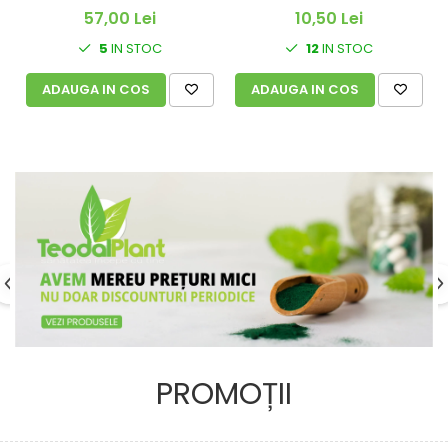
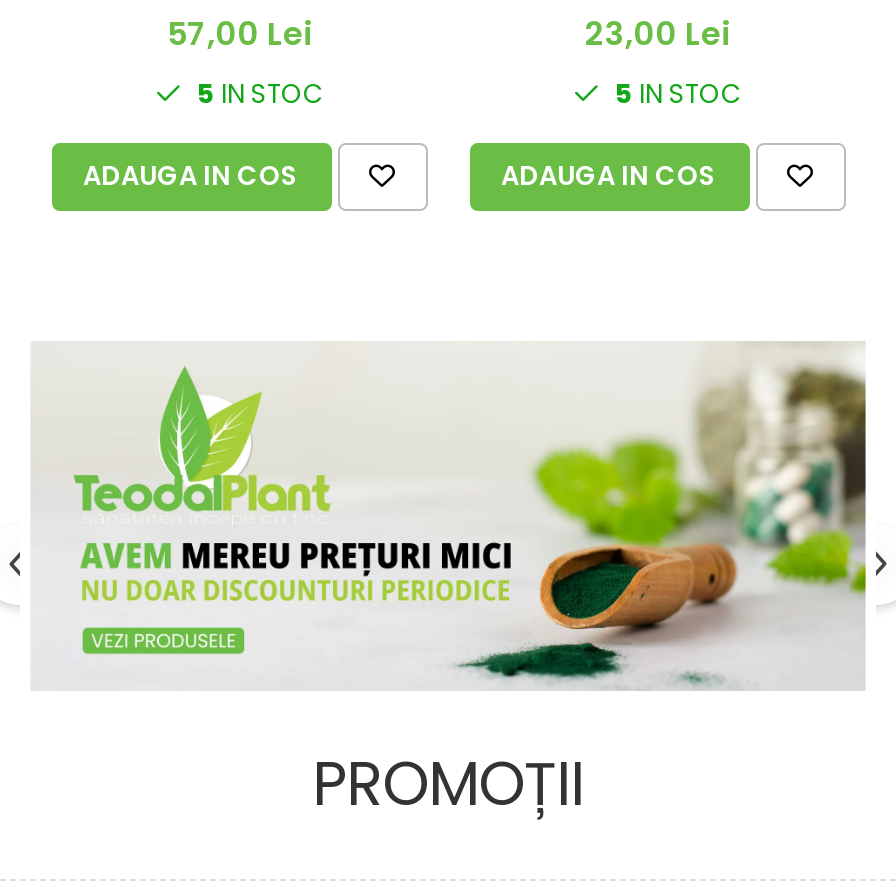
- 10,50 Lei
- 12 IN STOC
+ 23,00 Lei
+ 5 IN STOC
